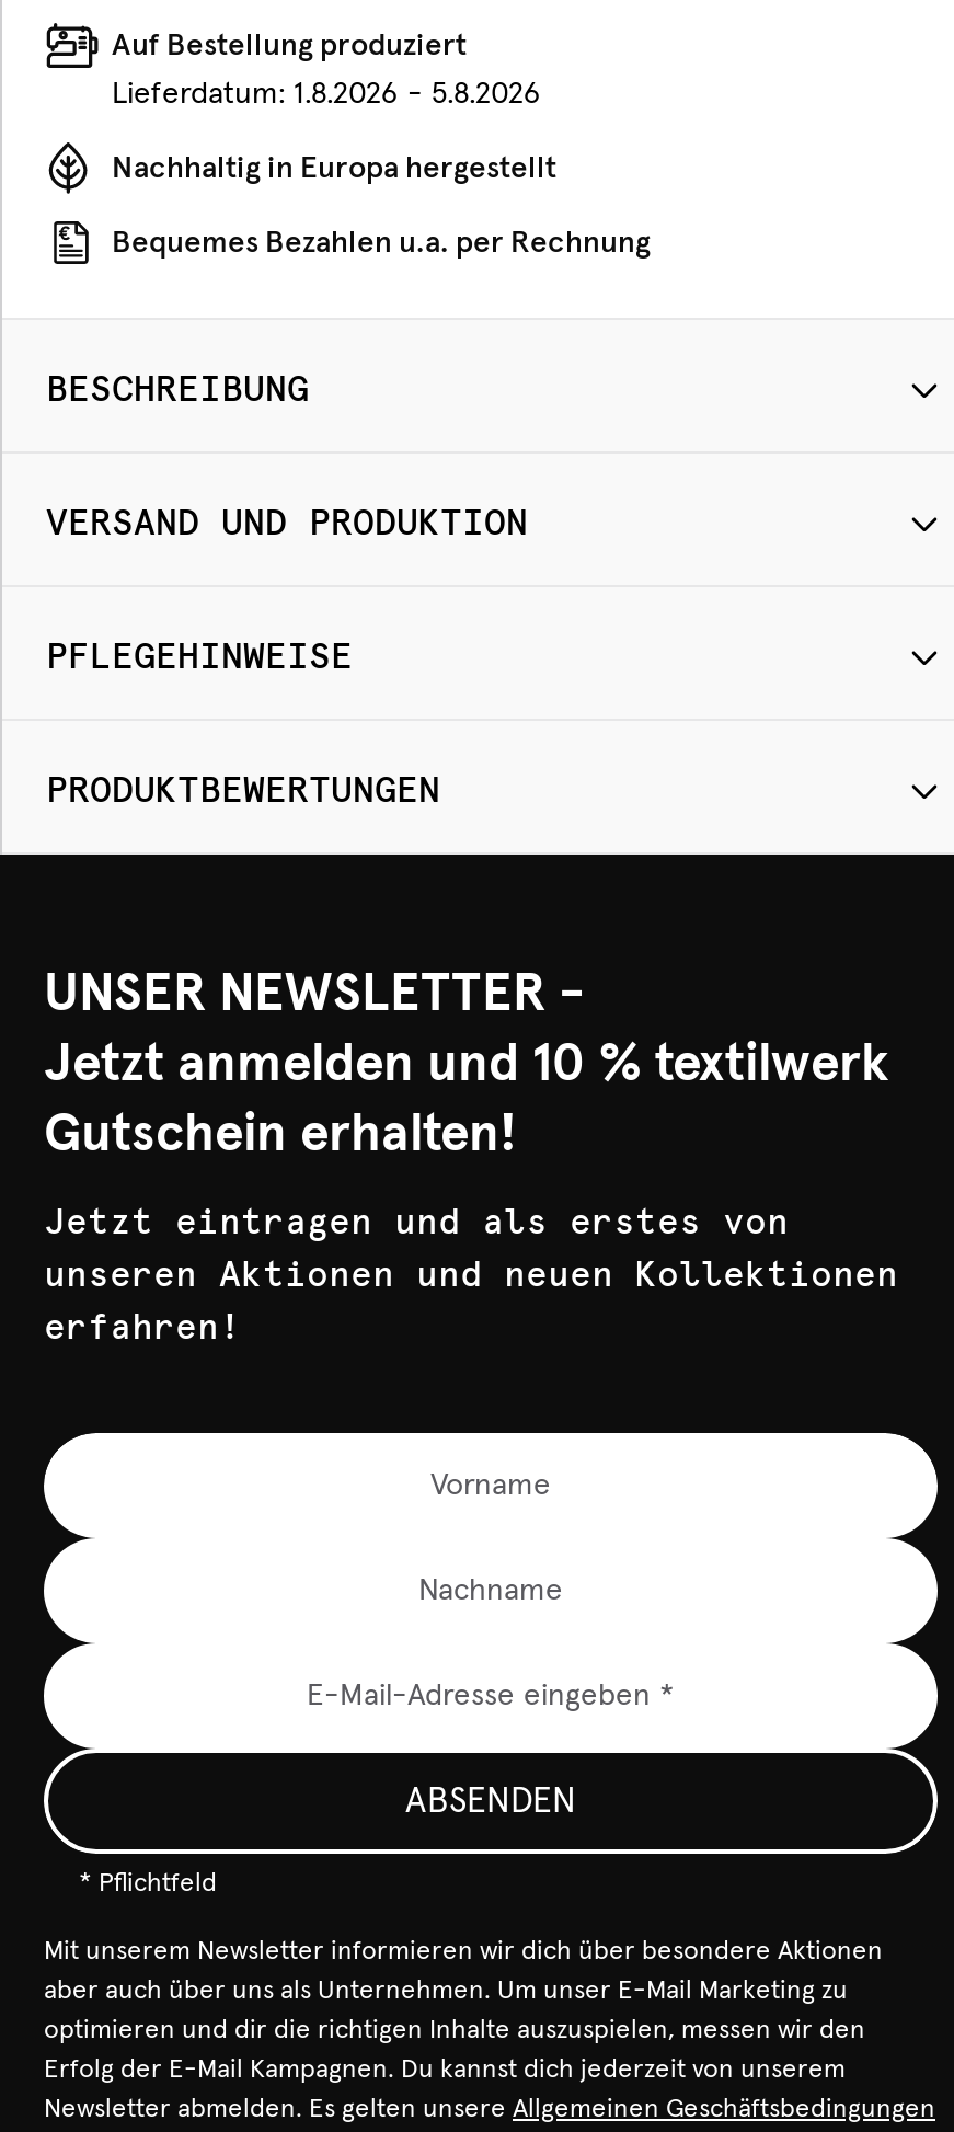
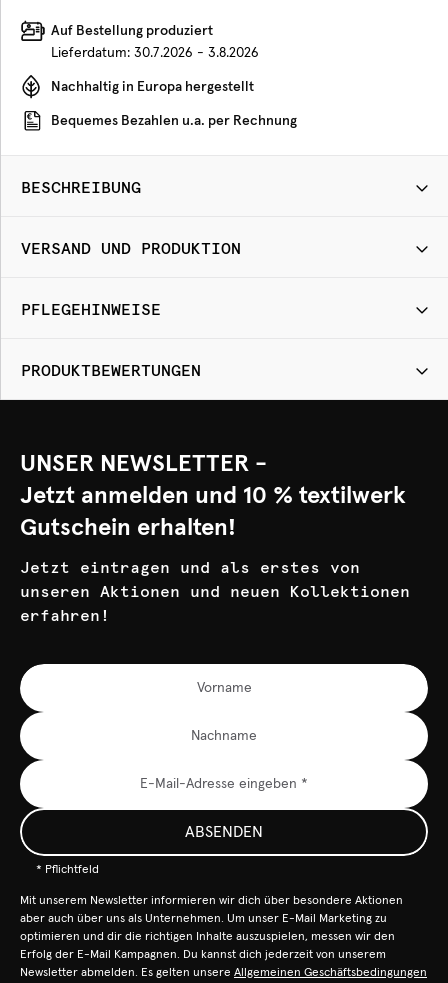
- Lieferdatum: 1.8.2026 - 5.8.2026
+ Lieferdatum: 30.7.2026 - 3.8.2026
